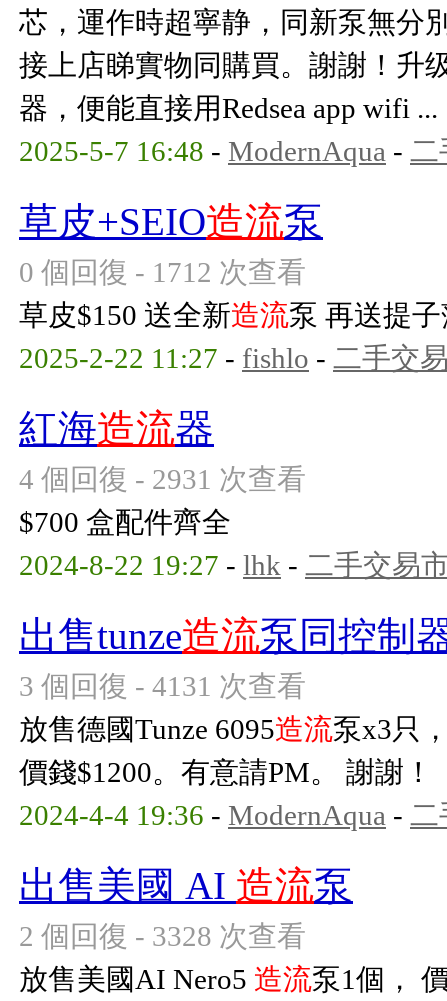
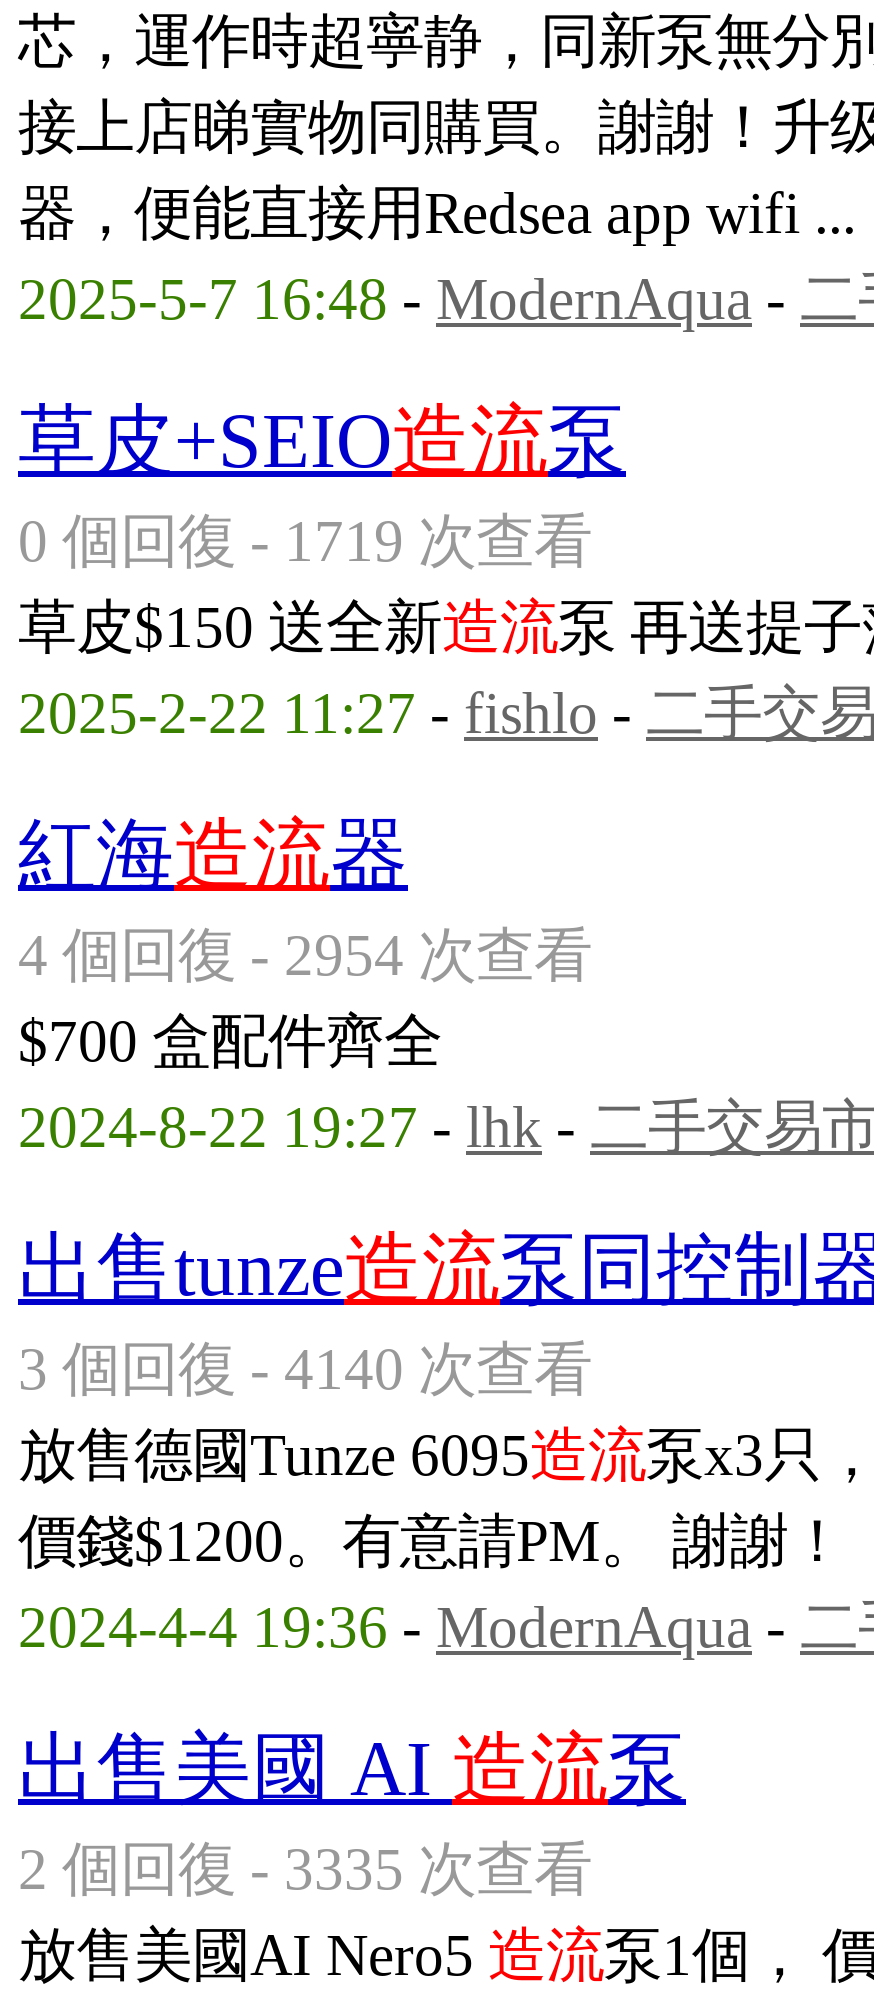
- 0 個回復 - 1712 次查看
+ 0 個回復 - 1719 次查看

- 4 個回復 - 2931 次查看
+ 4 個回復 - 2954 次查看

- 3 個回復 - 4131 次查看
+ 3 個回復 - 4140 次查看

- 2 個回復 - 3328 次查看
+ 2 個回復 - 3335 次查看
